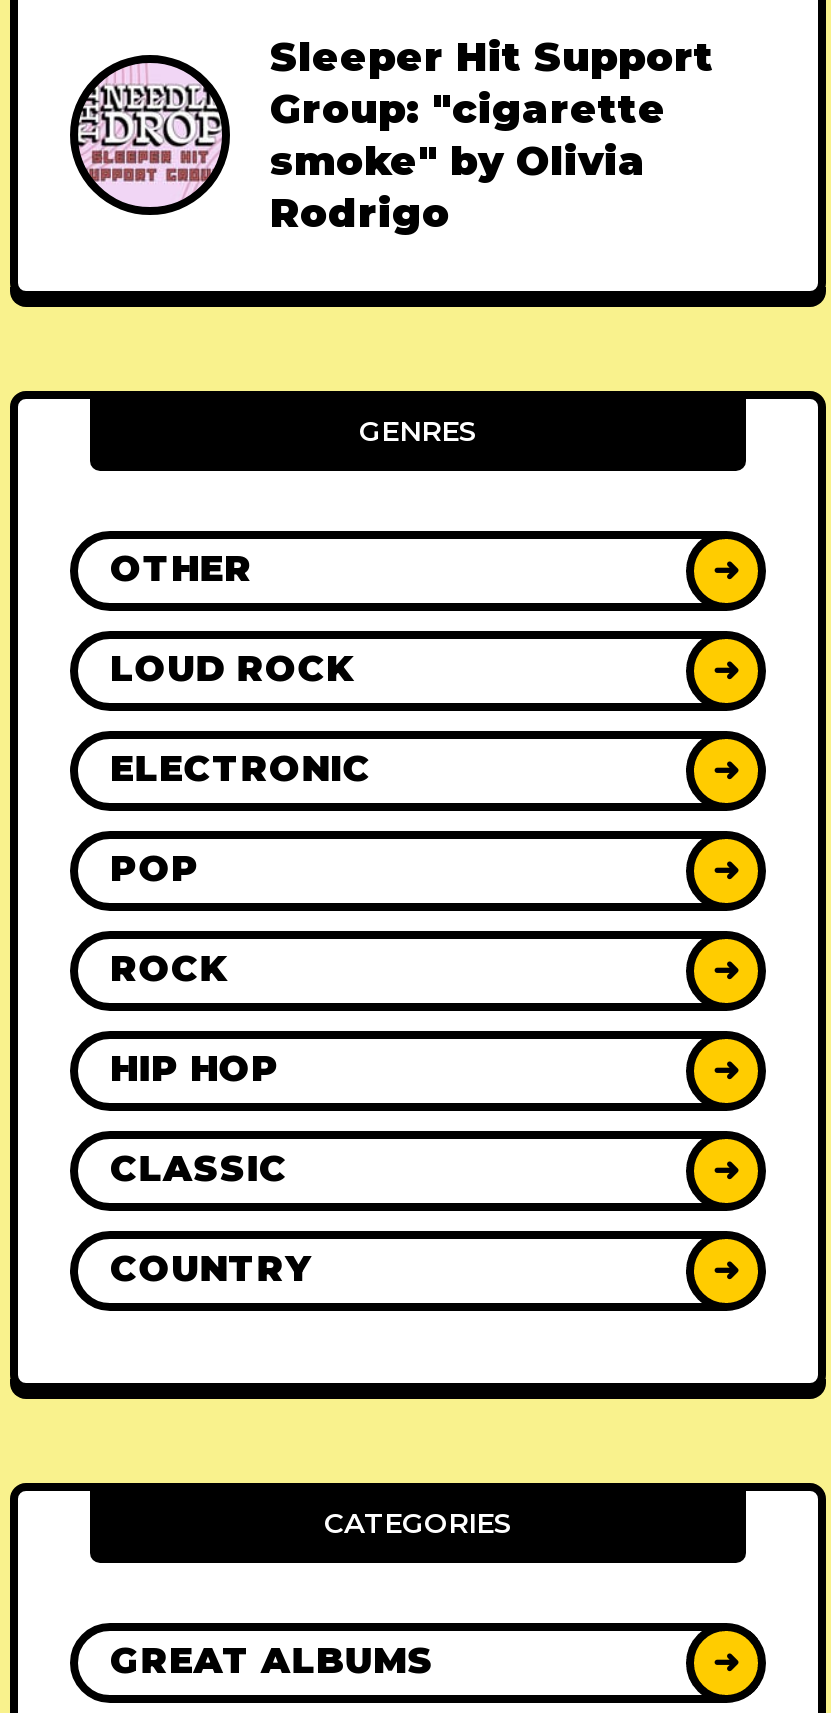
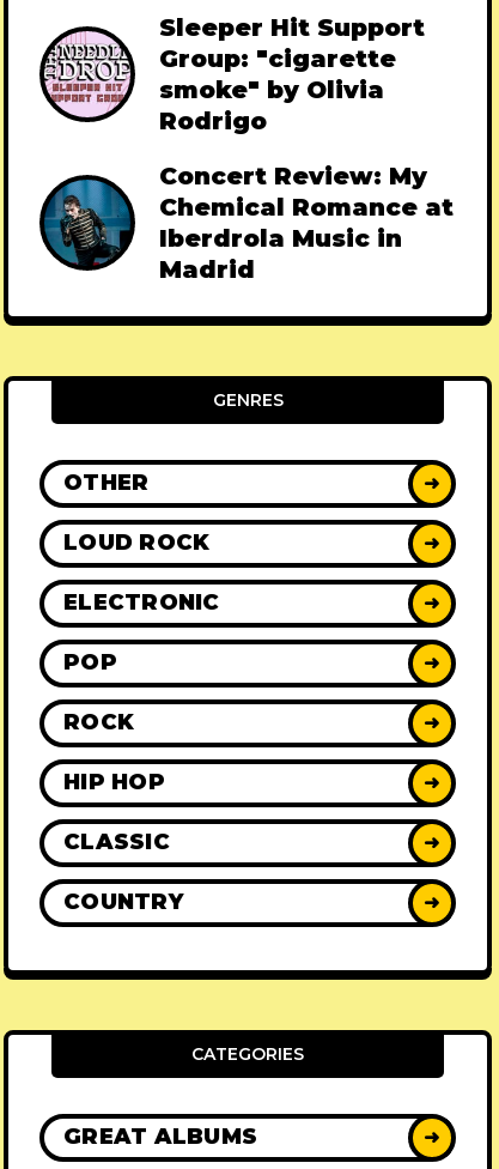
+ [image]
+ Concert Review: My
+ Chemical Romance at
+ Iberdrola Music in
+ Madrid
